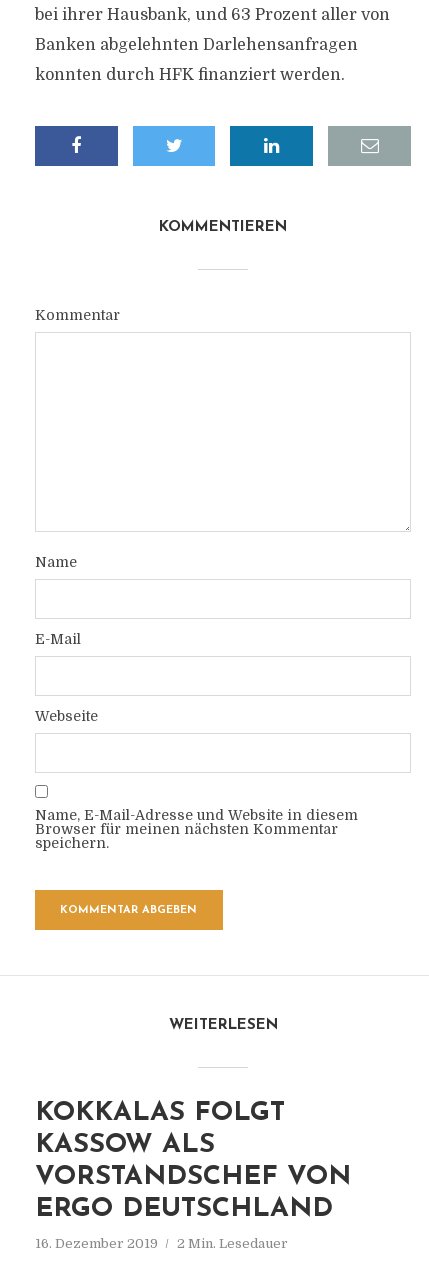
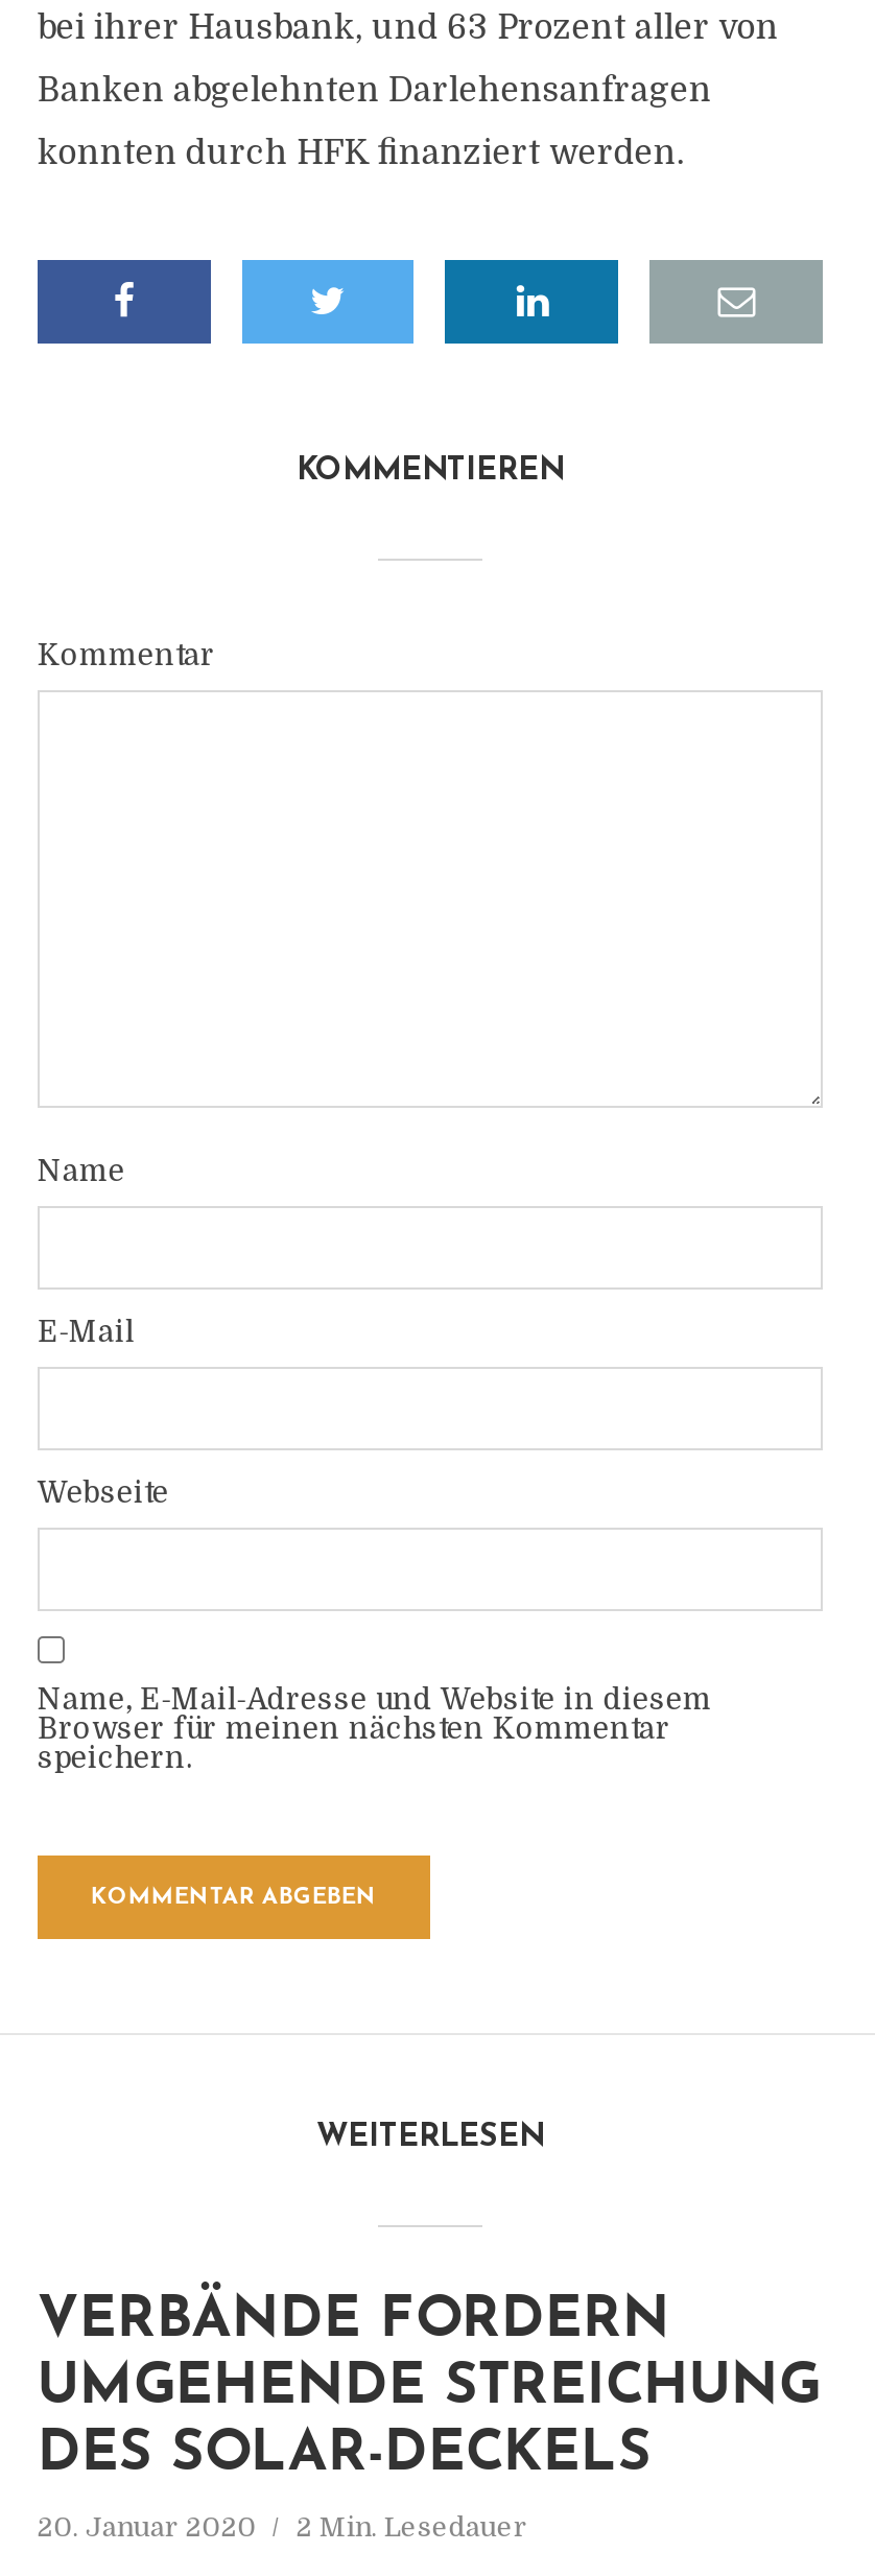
- KOKKALAS FOLGT
- KASSOW ALS
- VORSTANDSCHEF VON
- ERGO DEUTSCHLAND
+ VERBÄNDE FORDERN
+ UMGEHENDE STREICHUNG
+ DES SOLAR-DECKELS

- 16. Dezember 2019 2 Min. Lesedauer
+ 20. Januar 2020 2 Min. Lesedauer
